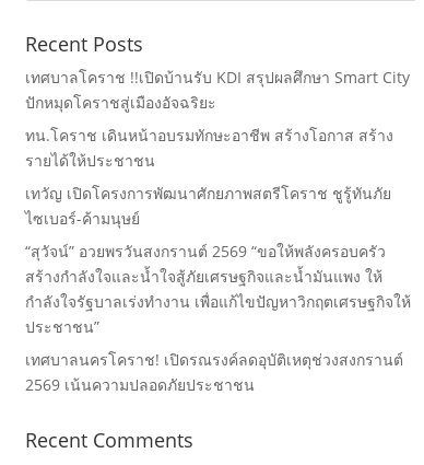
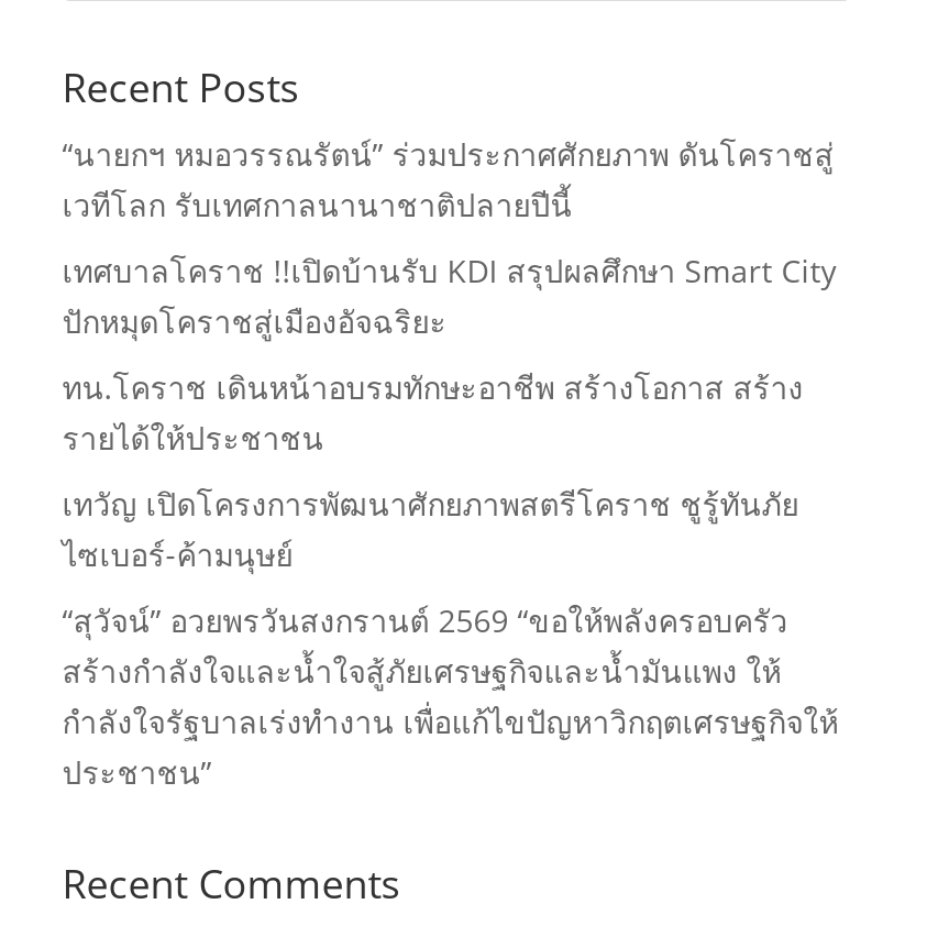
+ “นายกฯ หมอวรรณรัตน์” ร่วมประกาศศักยภาพ ดันโคราชสู่
+ เวทีโลก รับเทศกาลนานาชาติปลายปีนี้

moved down: เทศบาลโคราช !!เปิดบ้านรับ KDI สรุปผลศึกษา Smart City | ปักหมุดโคราชสู่เมืองอัจฉริยะ | ทน.โคราช เดินหน้าอบรมทักษะอาชีพ สร้างโอกาส สร้าง | ... | กำลังใจรัฐบาลเร่งทํางาน เพื่อแก้ไขปัญหาวิกฤตเศรษฐกิจให้ | ประชาชน”

- เทศบาลนครโคราช! เปิดรณรงค์ลดอุบัติเหตุช่วงสงกรานต์
- 2569 เน้นความปลอดภัยประชาชน
